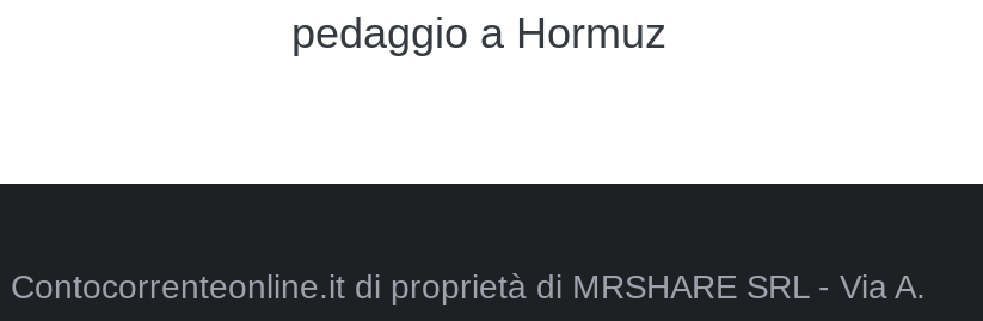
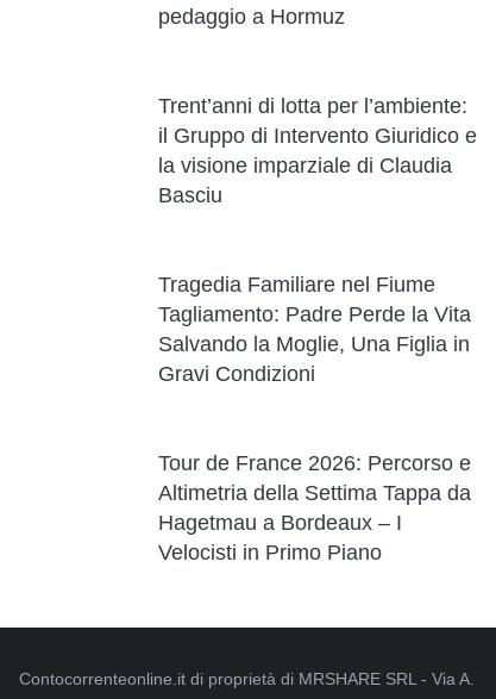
+ Trent’anni di lotta per l’ambiente:
+ il Gruppo di Intervento Giuridico e
+ la visione imparziale di Claudia
+ Basciu

+ Tragedia Familiare nel Fiume
+ Tagliamento: Padre Perde la Vita
+ Salvando la Moglie, Una Figlia in
+ Gravi Condizioni

+ Tour de France 2026: Percorso e
+ Altimetria della Settima Tappa da
+ Hagetmau a Bordeaux – I
+ Velocisti in Primo Piano
